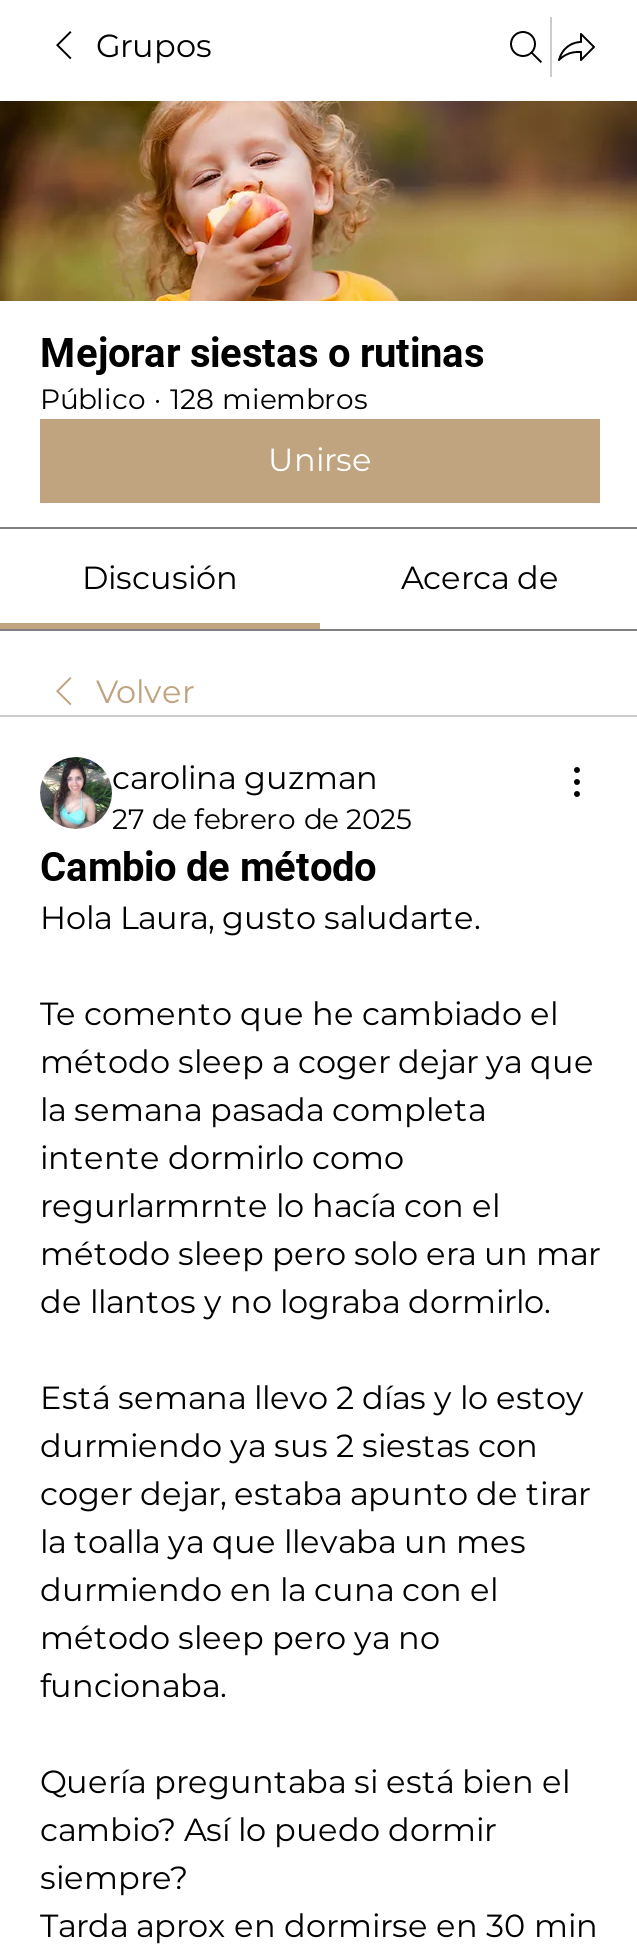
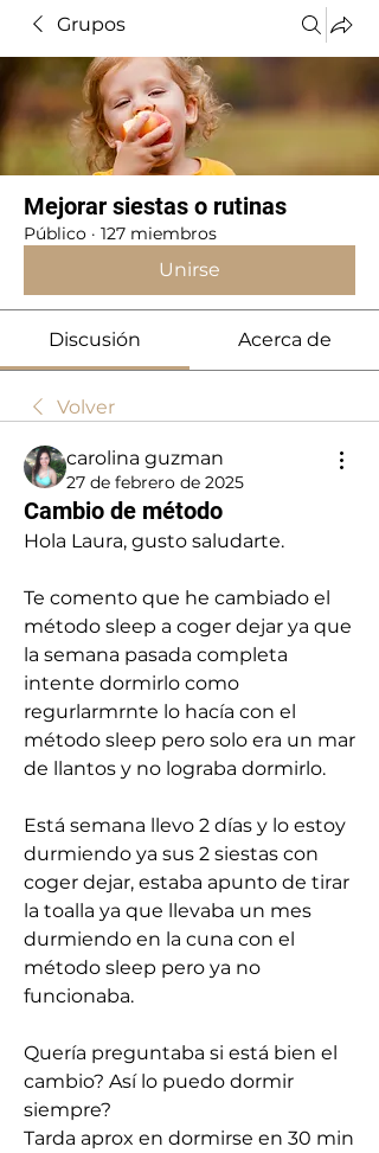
- Público · 128 miembros
+ Público · 127 miembros
